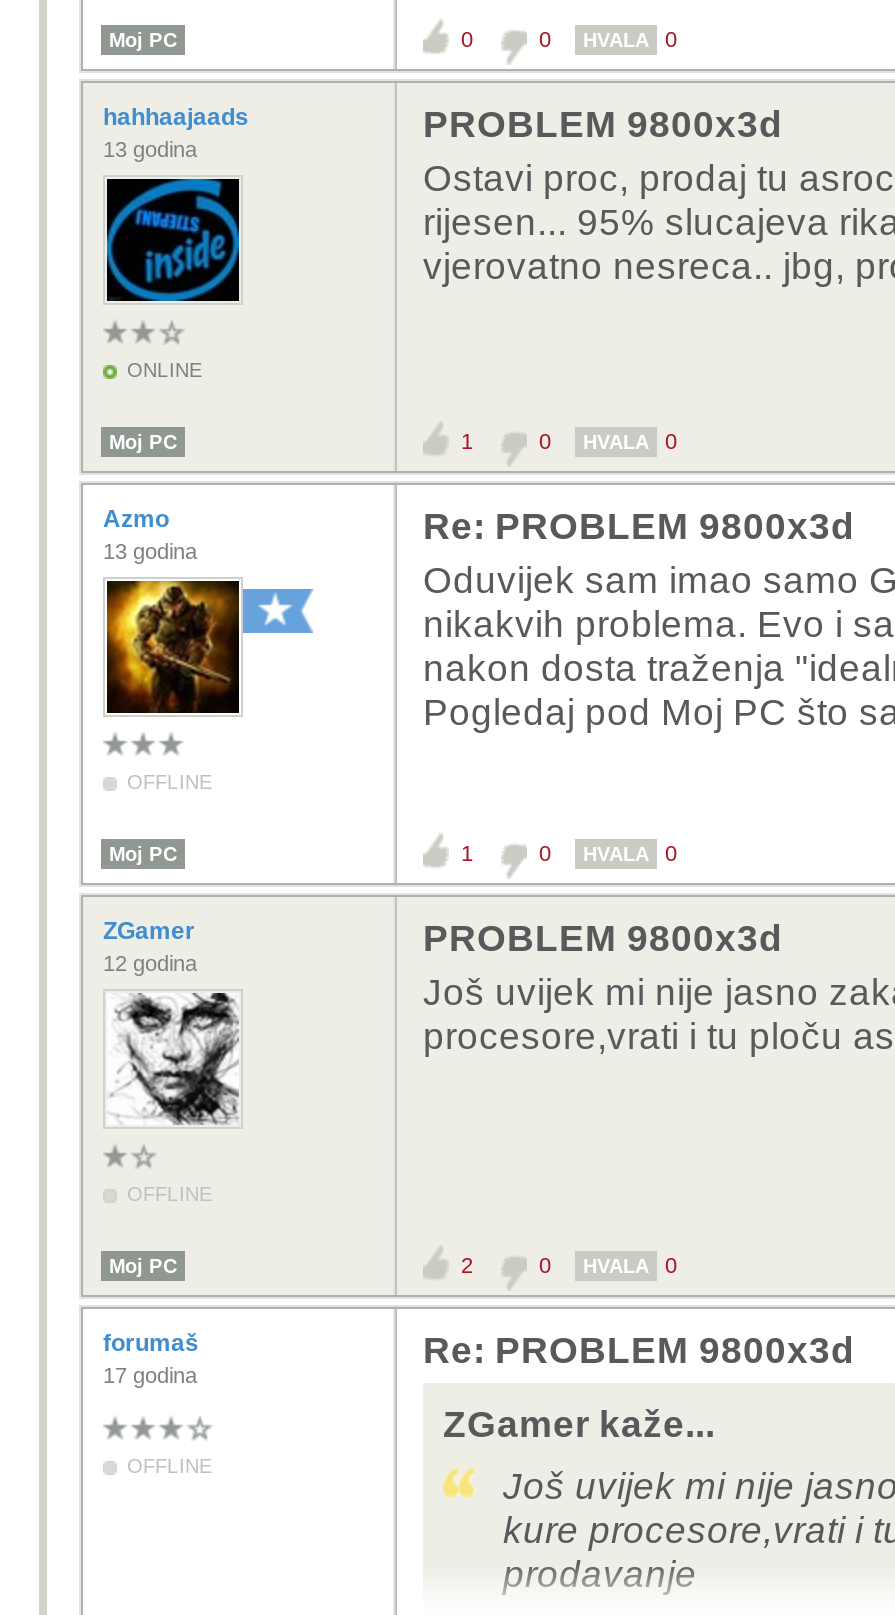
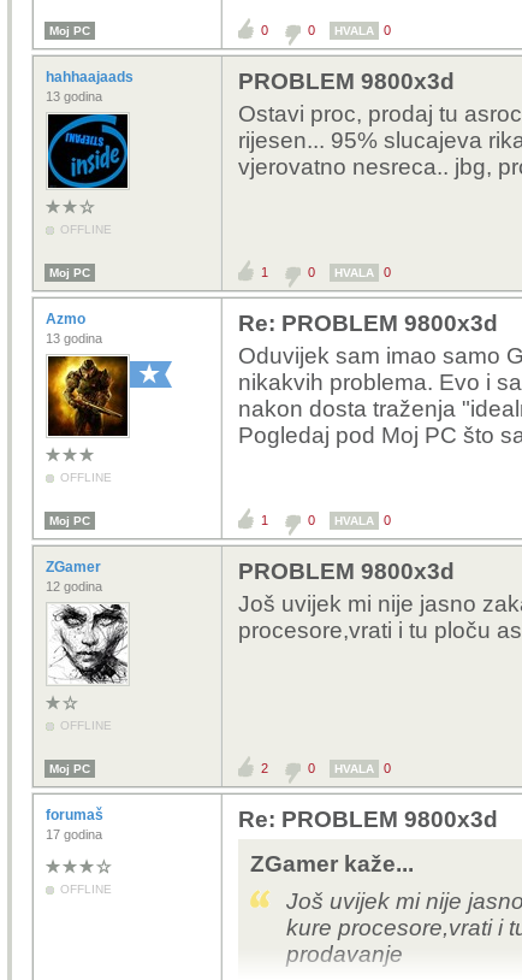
- ONLINE
+ OFFLINE
